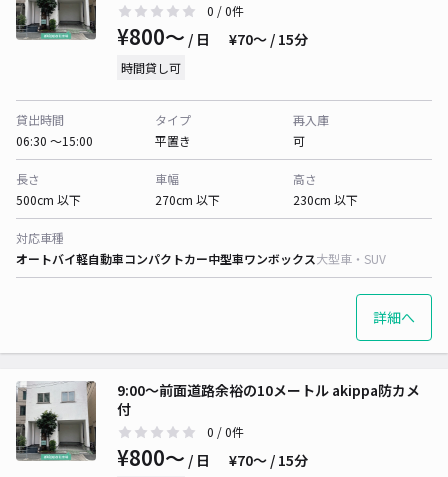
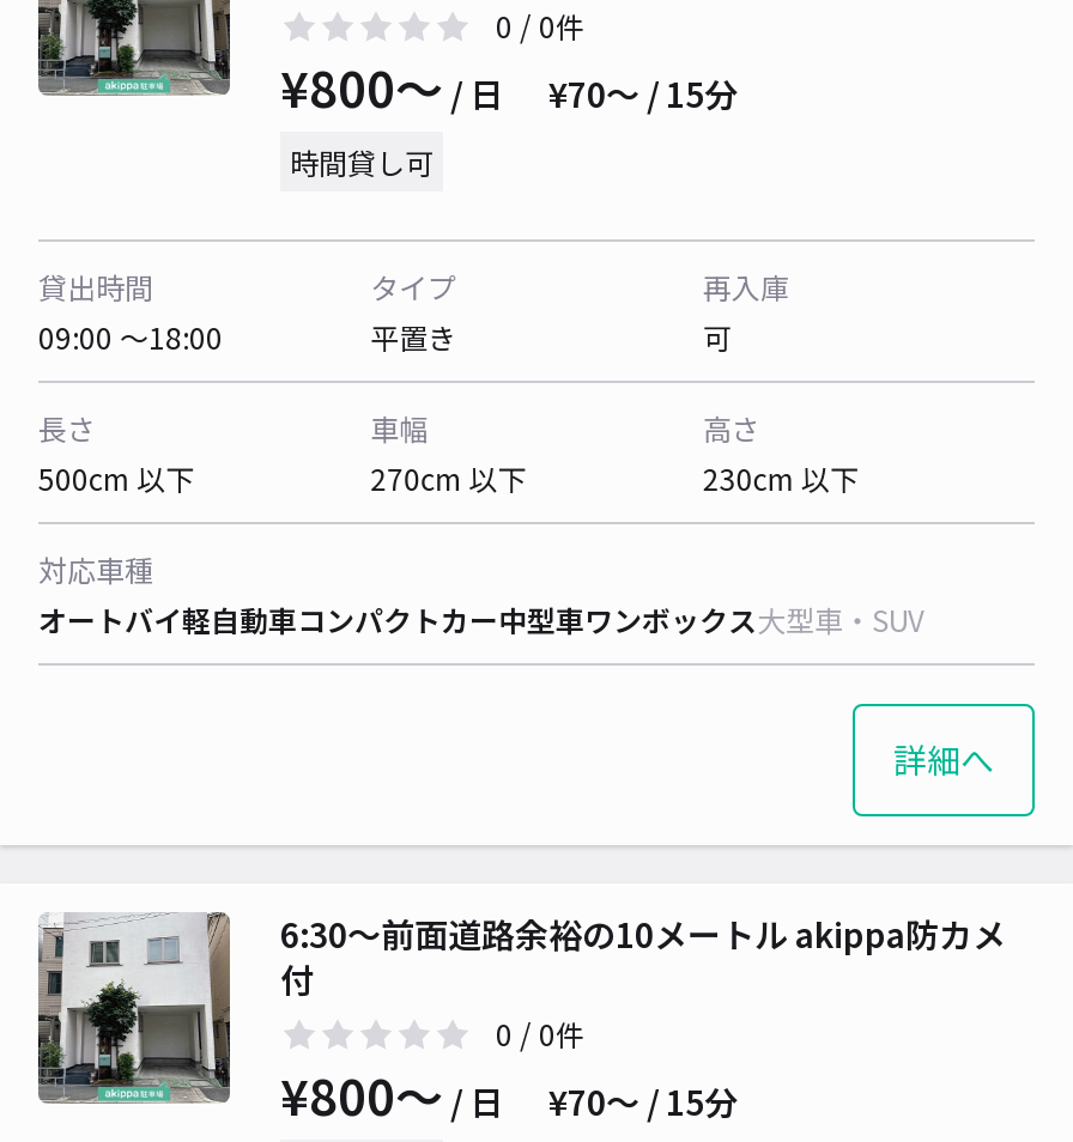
- 06:30 〜15:00
+ 09:00 〜18:00

- 9:00〜前面道路余裕の10メートル akippa防カメ
+ 6:30〜前面道路余裕の10メートル akippa防カメ
